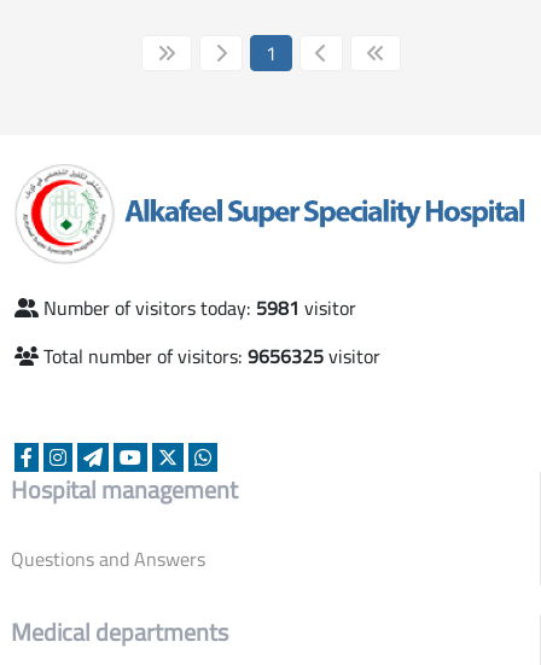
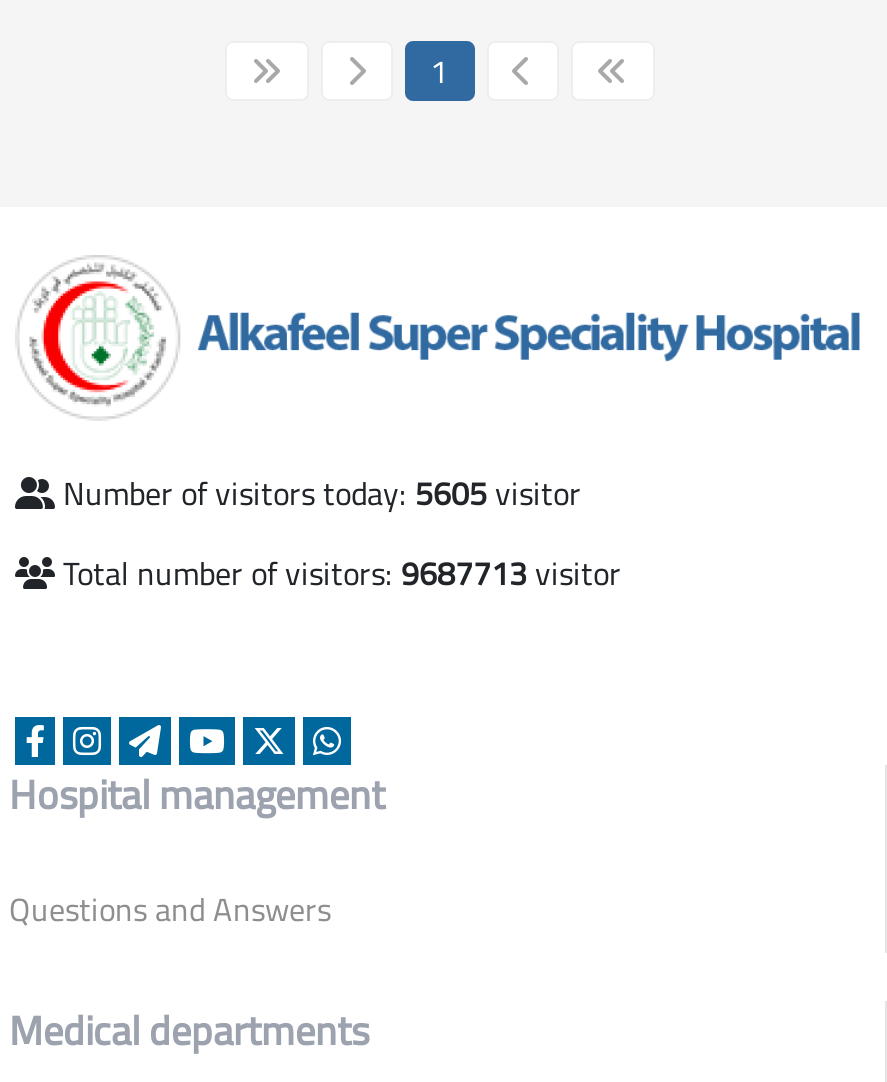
- Number of visitors today: 5981 visitor
+ Number of visitors today: 5605 visitor

- Total number of visitors: 9656325 visitor
+ Total number of visitors: 9687713 visitor
